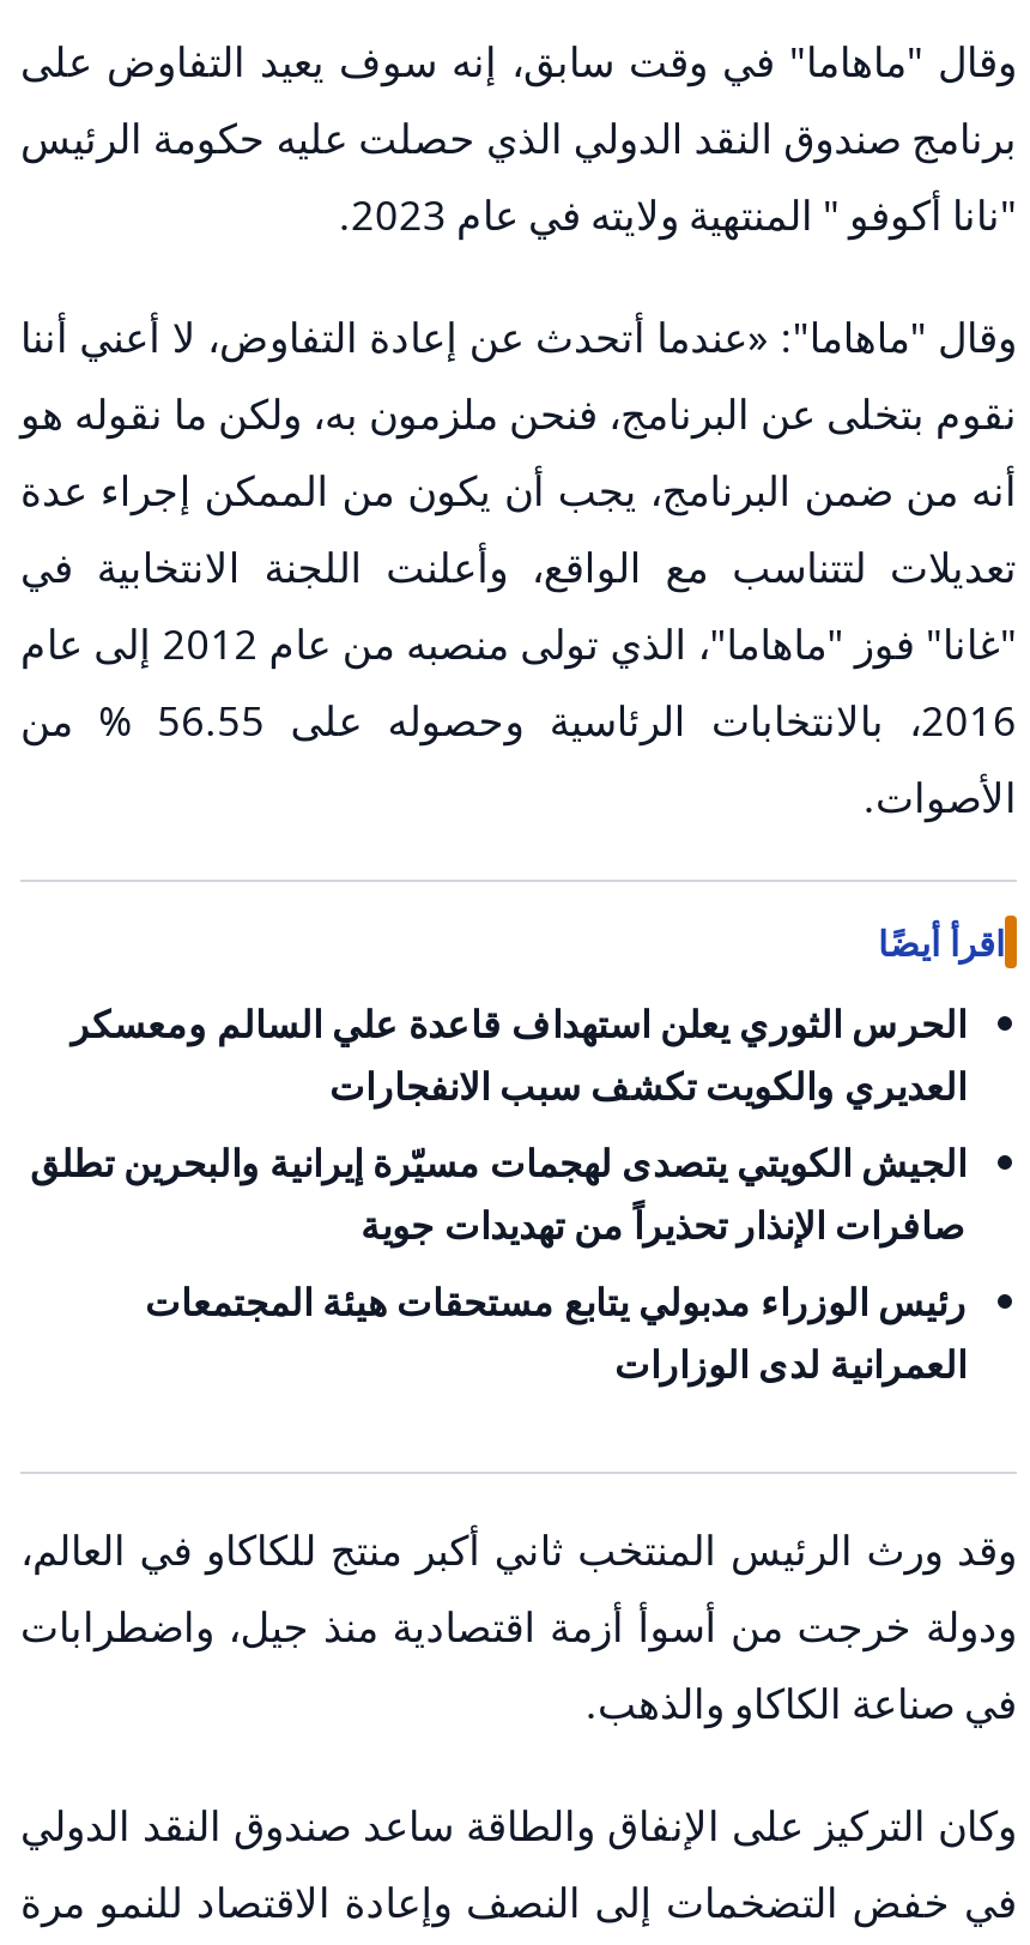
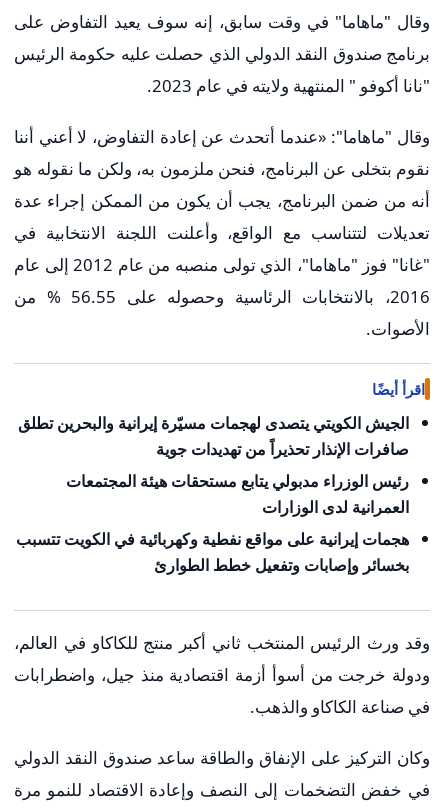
- الحرس الثوري يعلن استهداف قاعدة علي السالم ومعسكر
- العديري والكويت تكشف سبب الانفجارات

moved up: الجيش الكويتي يتصدى لهجمات مسيّرة إيرانية والبحرين تطلق | صافرات الإنذار تحذيراً من تهديدات جوية | رئيس الوزراء مدبولي يتابع مستحقات هيئة المجتمعات | العمرانية لدى الوزارات

+ هجمات إيرانية على مواقع نفطية وكهربائية في الكويت تتسبب
+ بخسائر وإصابات وتفعيل خطط الطوارئ
